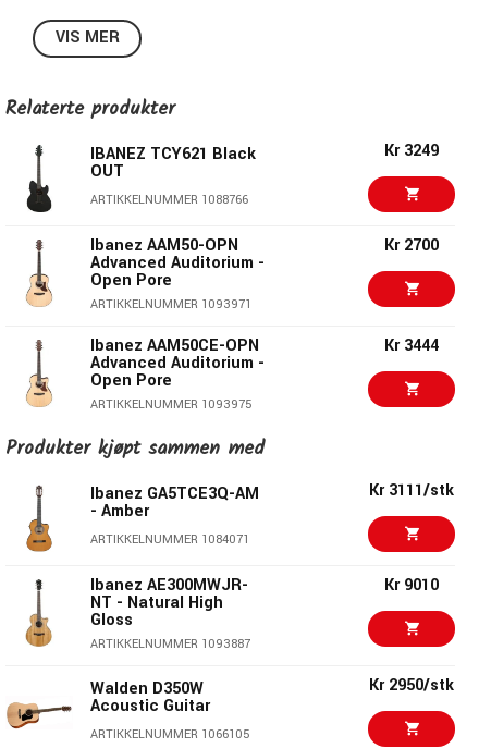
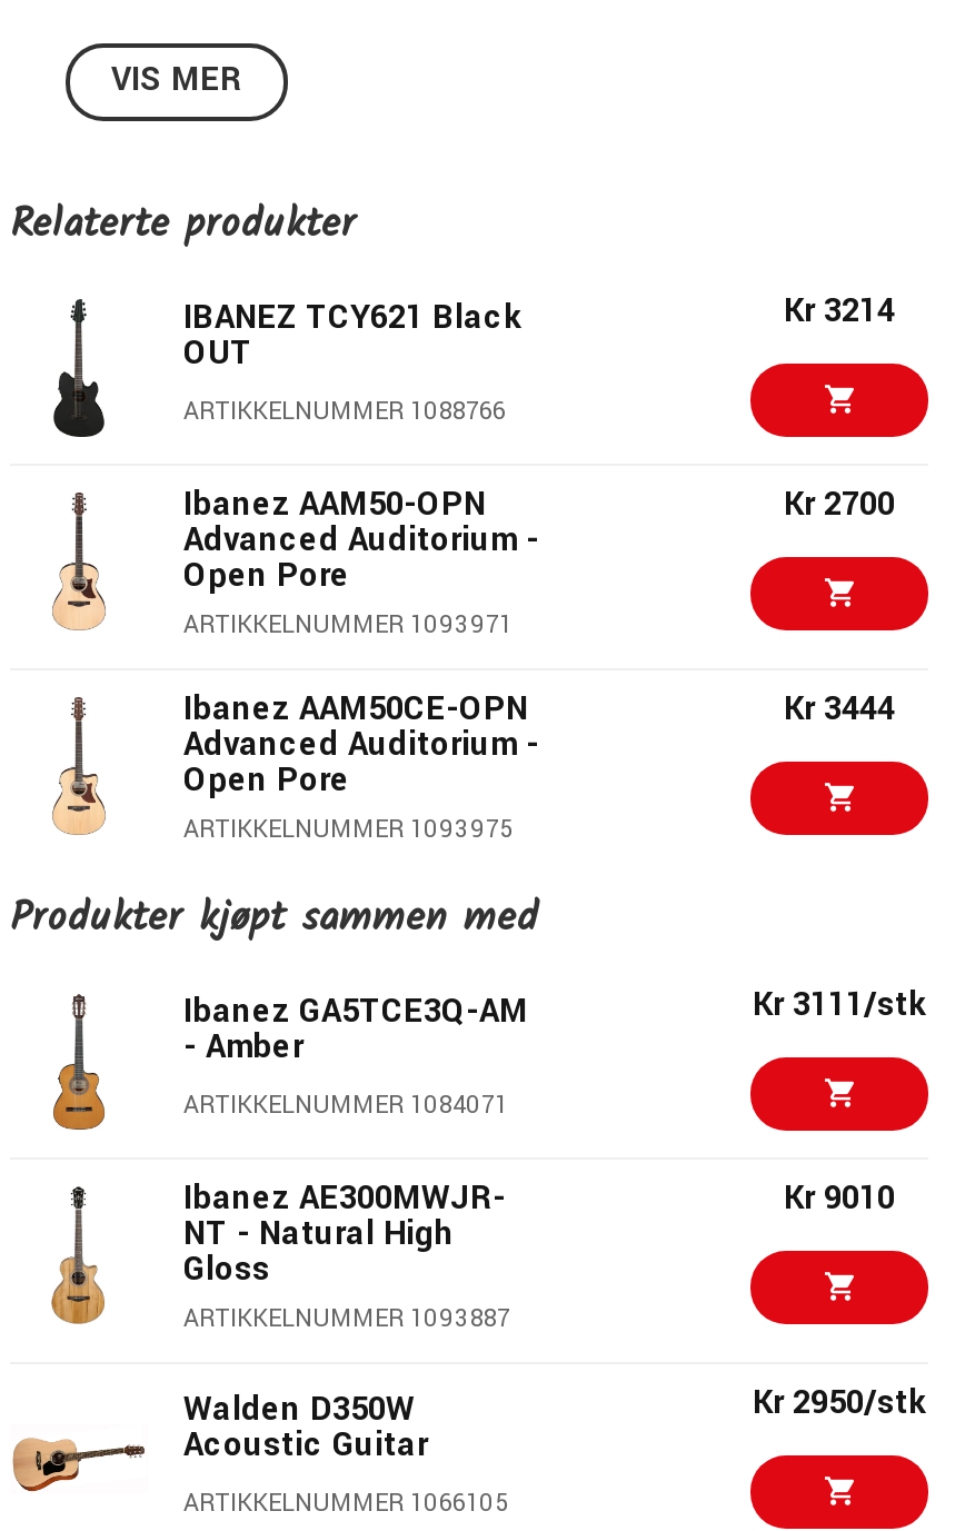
- Kr 3249
+ Kr 3214
